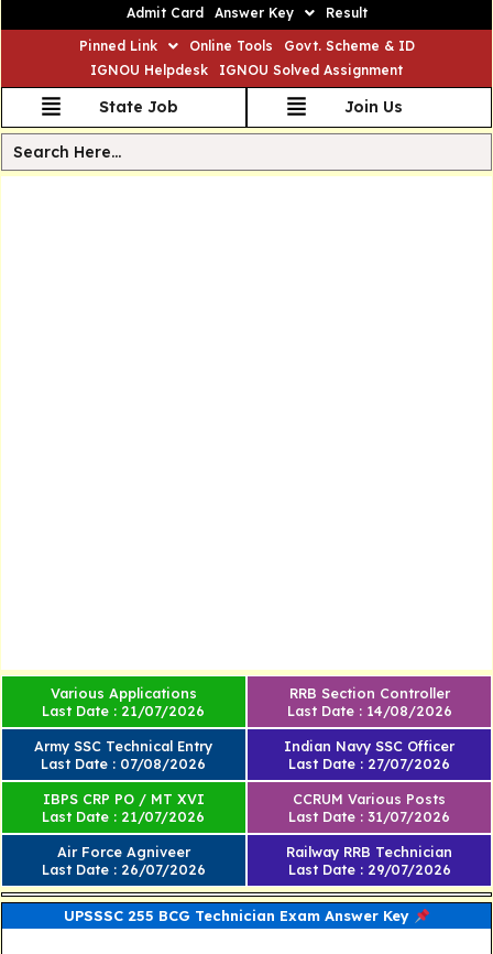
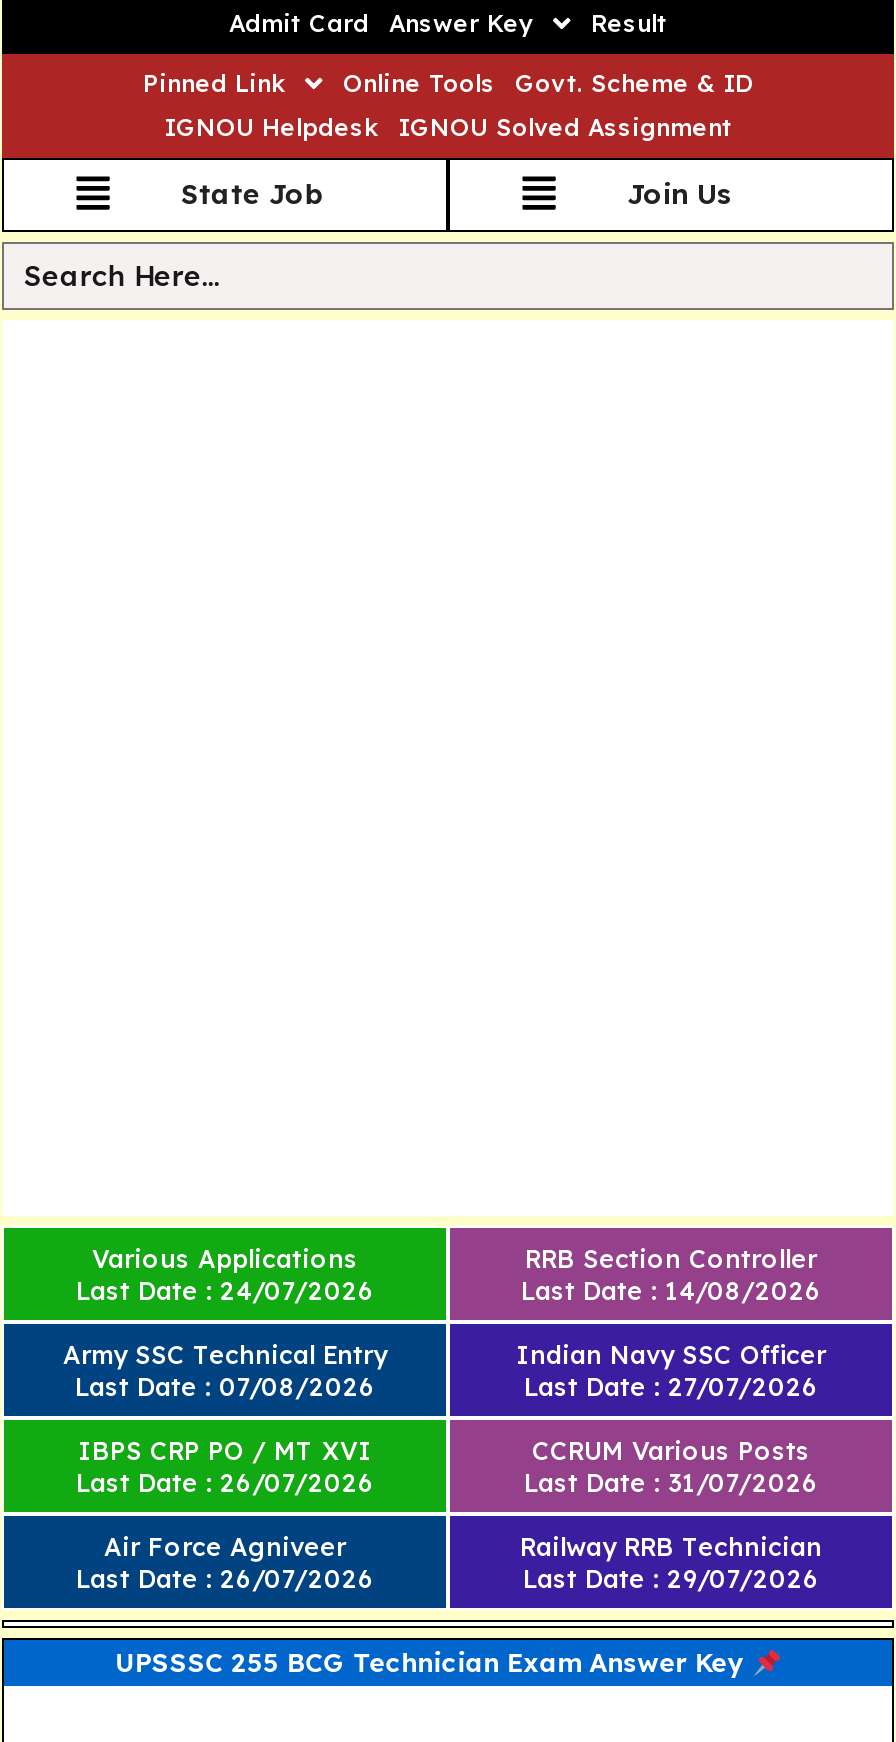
- Last Date : 21/07/2026
+ Last Date : 24/07/2026

- Last Date : 21/07/2026
+ Last Date : 26/07/2026
